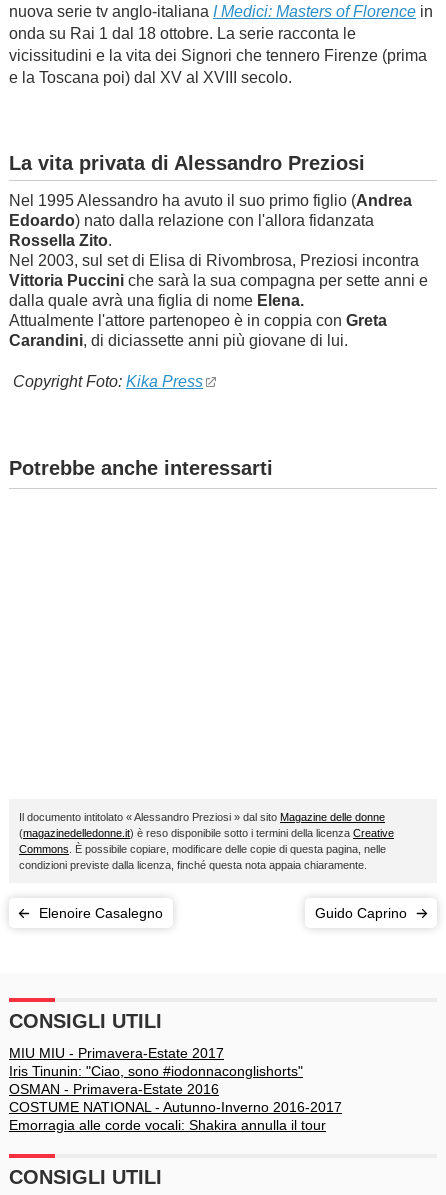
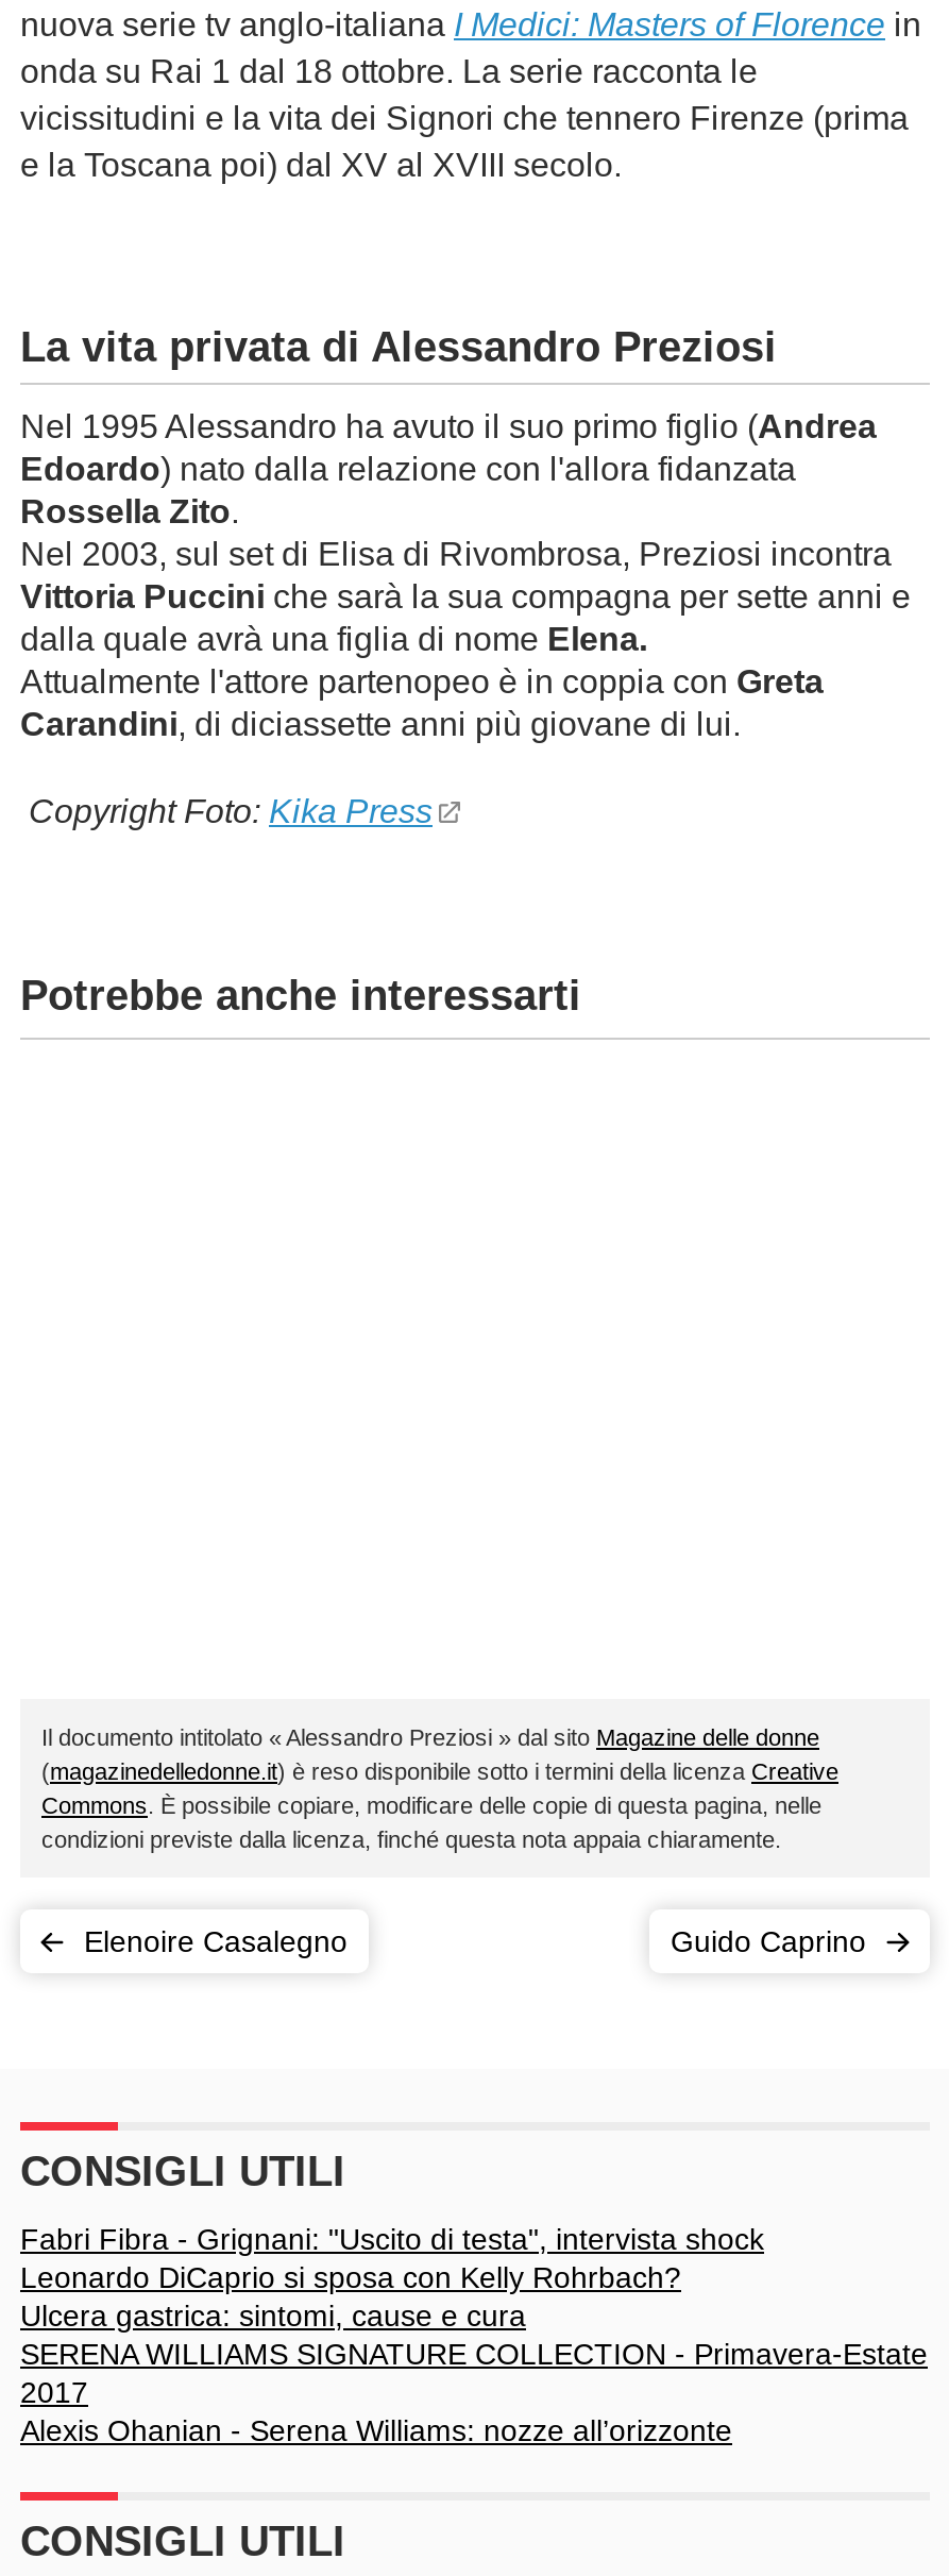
- MIU MIU - Primavera-Estate 2017
- Iris Tinunin: "Ciao, sono #iodonnaconglishorts"
- OSMAN - Primavera-Estate 2016
- COSTUME NATIONAL - Autunno-Inverno 2016-2017
- Emorragia alle corde vocali: Shakira annulla il tour
+ Fabri Fibra - Grignani: "Uscito di testa", intervista shock
+ Leonardo DiCaprio si sposa con Kelly Rohrbach?
+ Ulcera gastrica: sintomi, cause e cura
+ SERENA WILLIAMS SIGNATURE COLLECTION - Primavera-Estate
+ 2017
+ Alexis Ohanian - Serena Williams: nozze all’orizzonte
